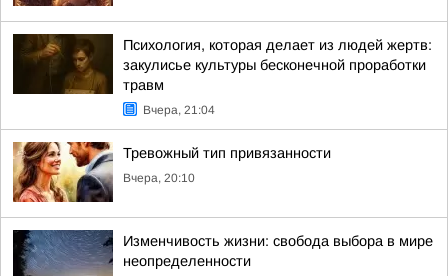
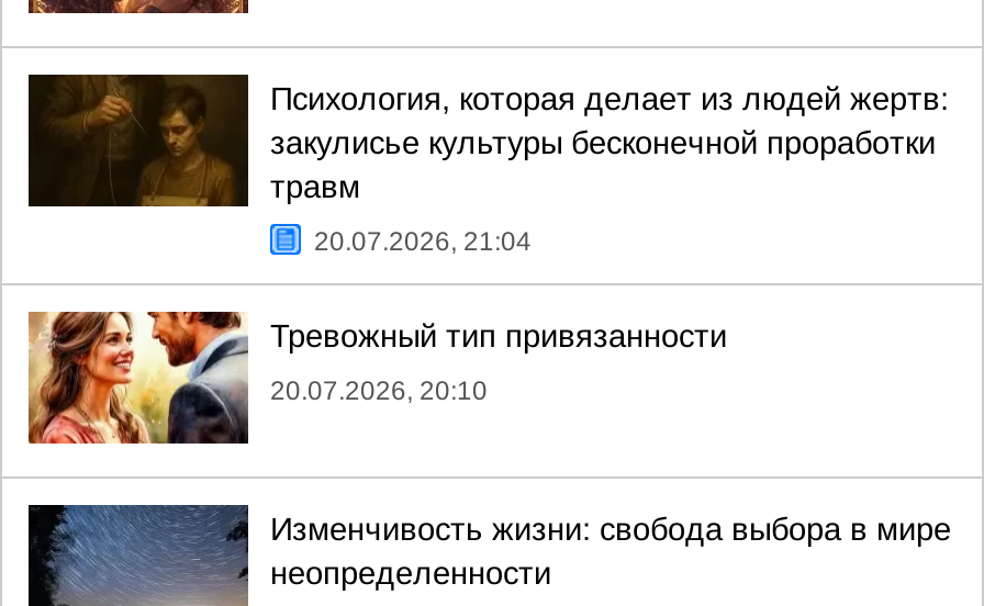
- Вчера, 21:04
+ 20.07.2026, 21:04

- Вчера, 20:10
+ 20.07.2026, 20:10
